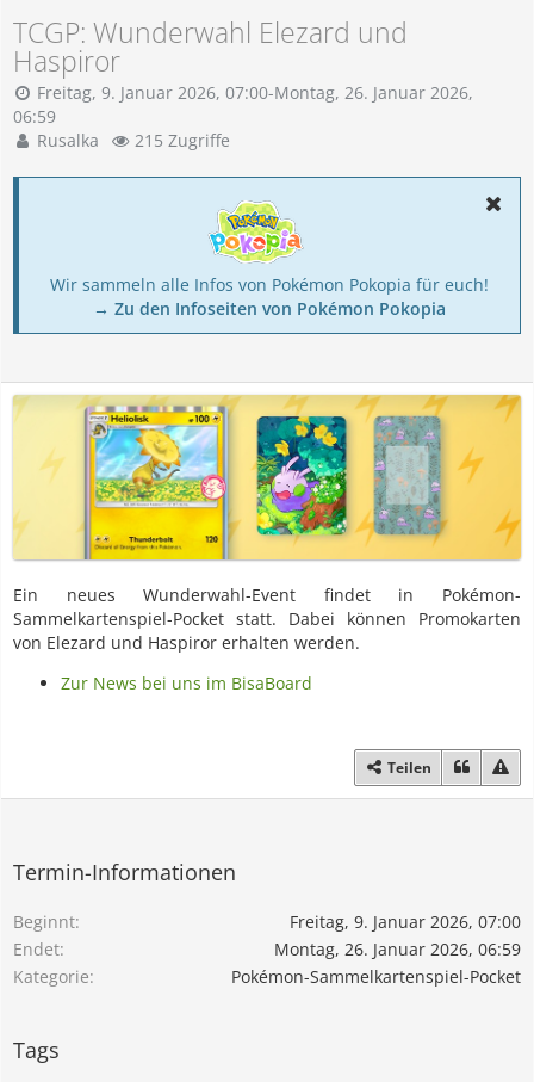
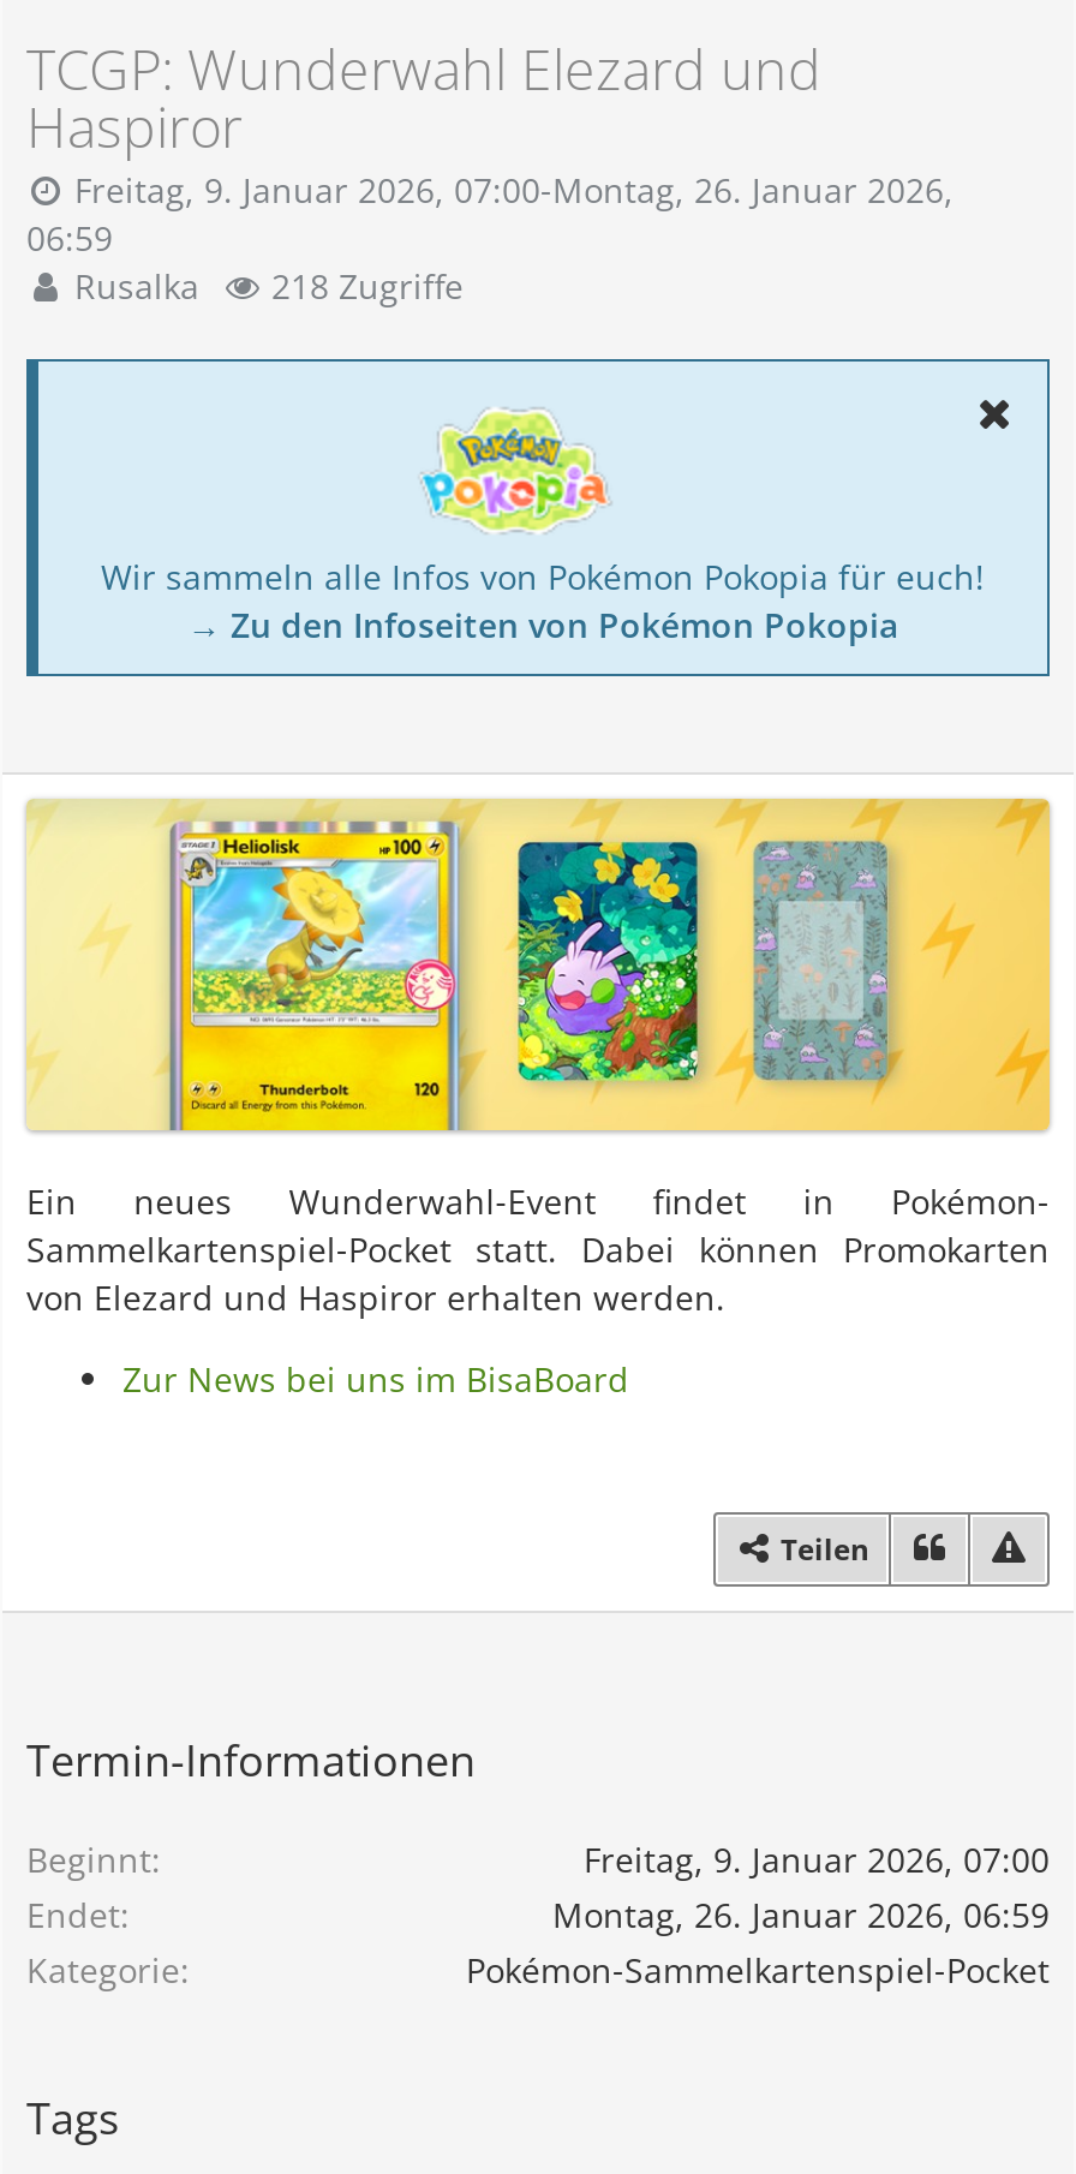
- Rusalka 215 Zugriffe
+ Rusalka 218 Zugriffe
